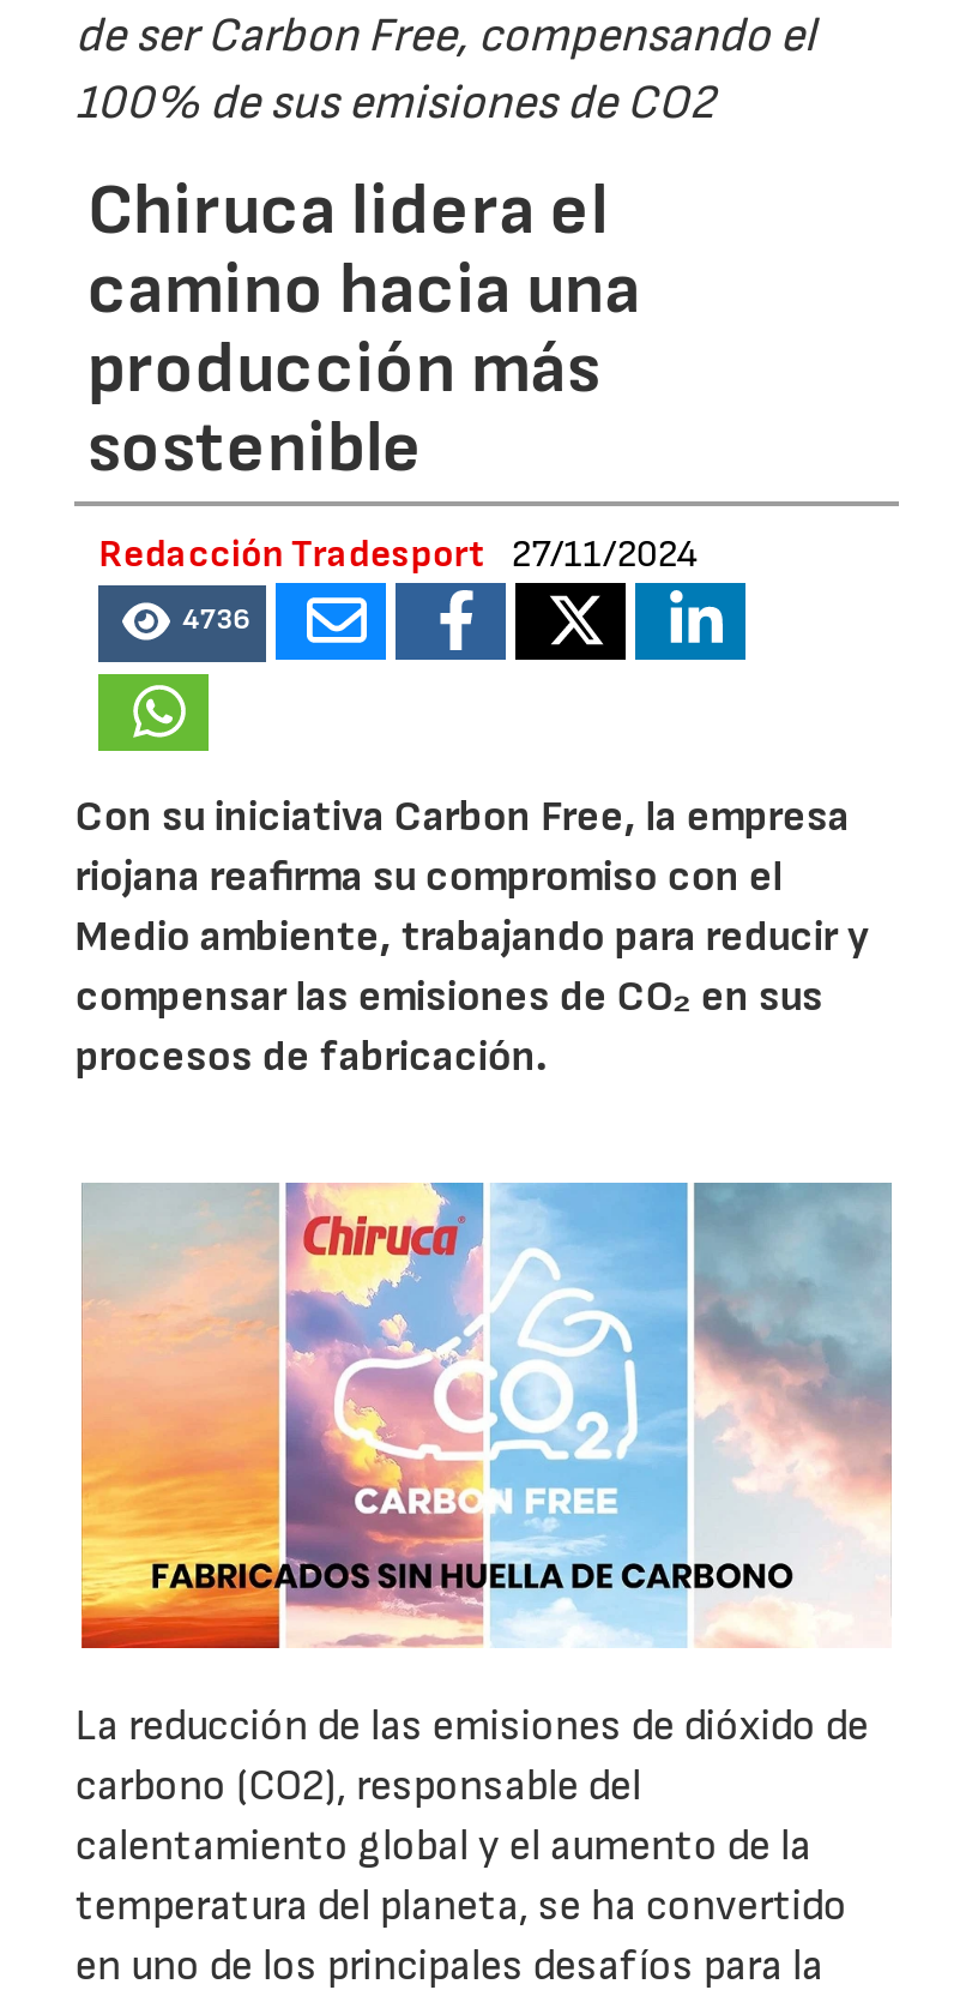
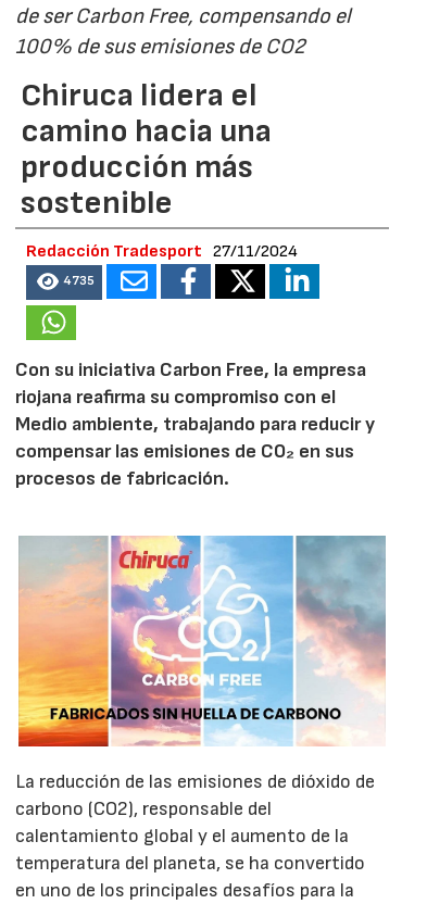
- 4736
+ 4735
